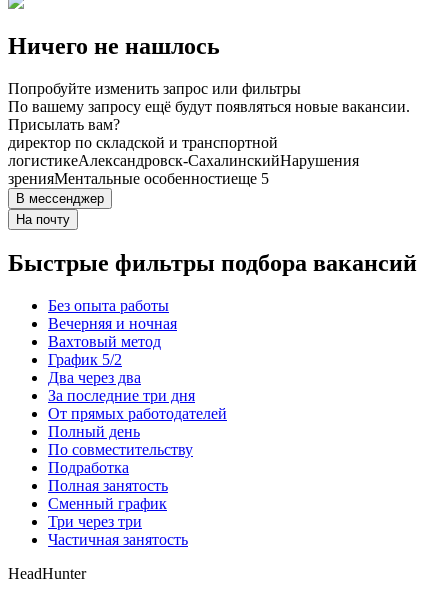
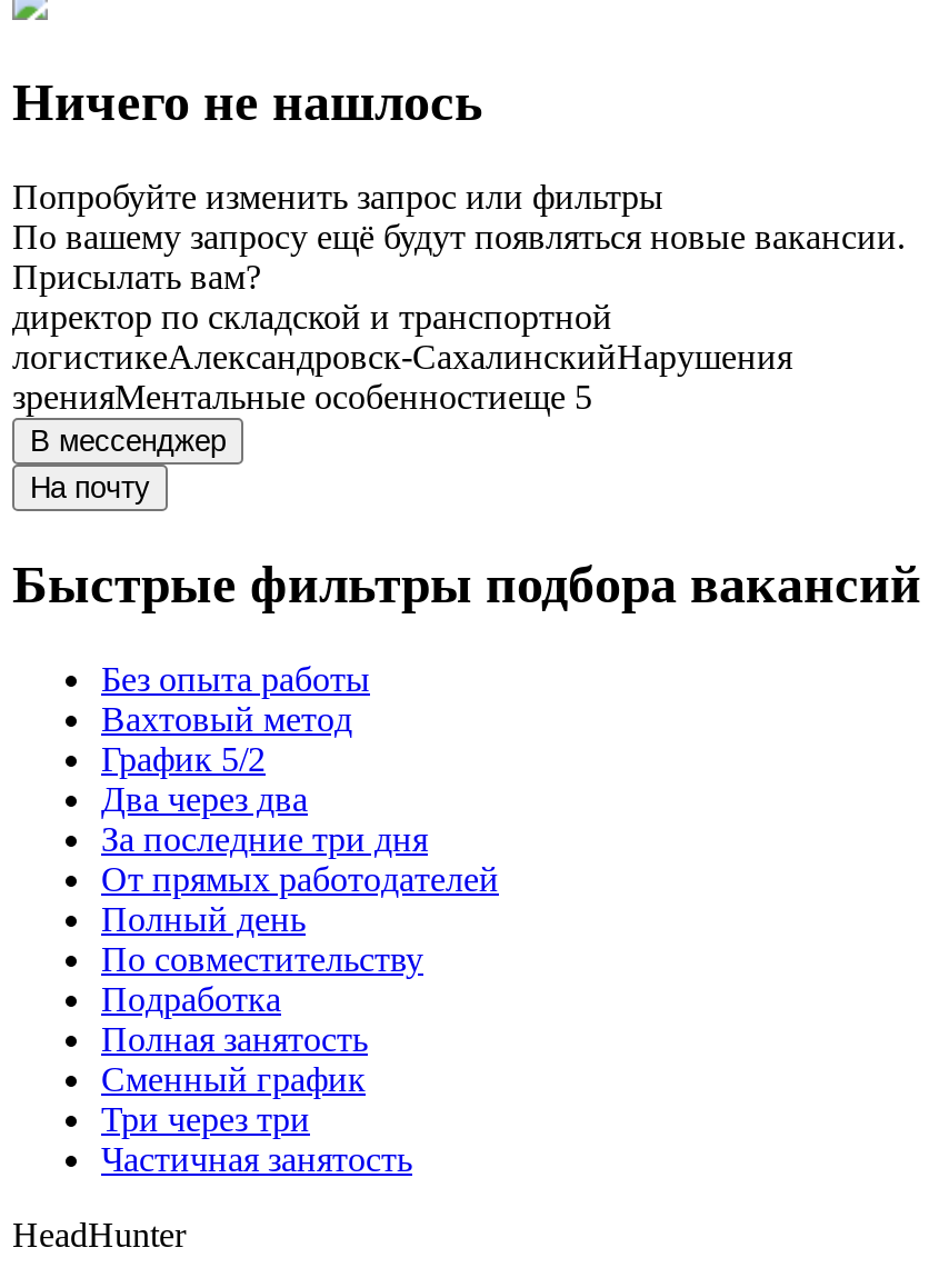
- Вечерняя и ночная
